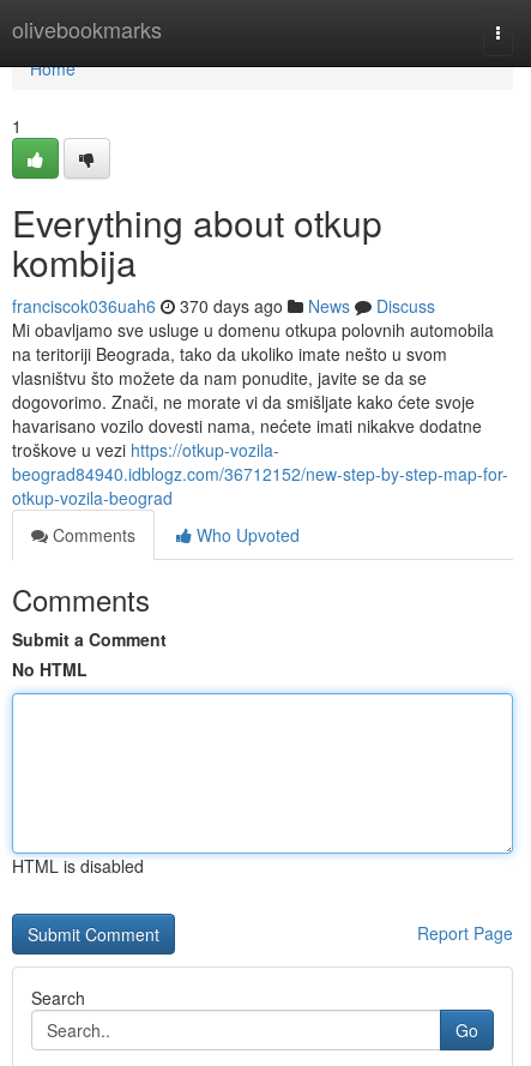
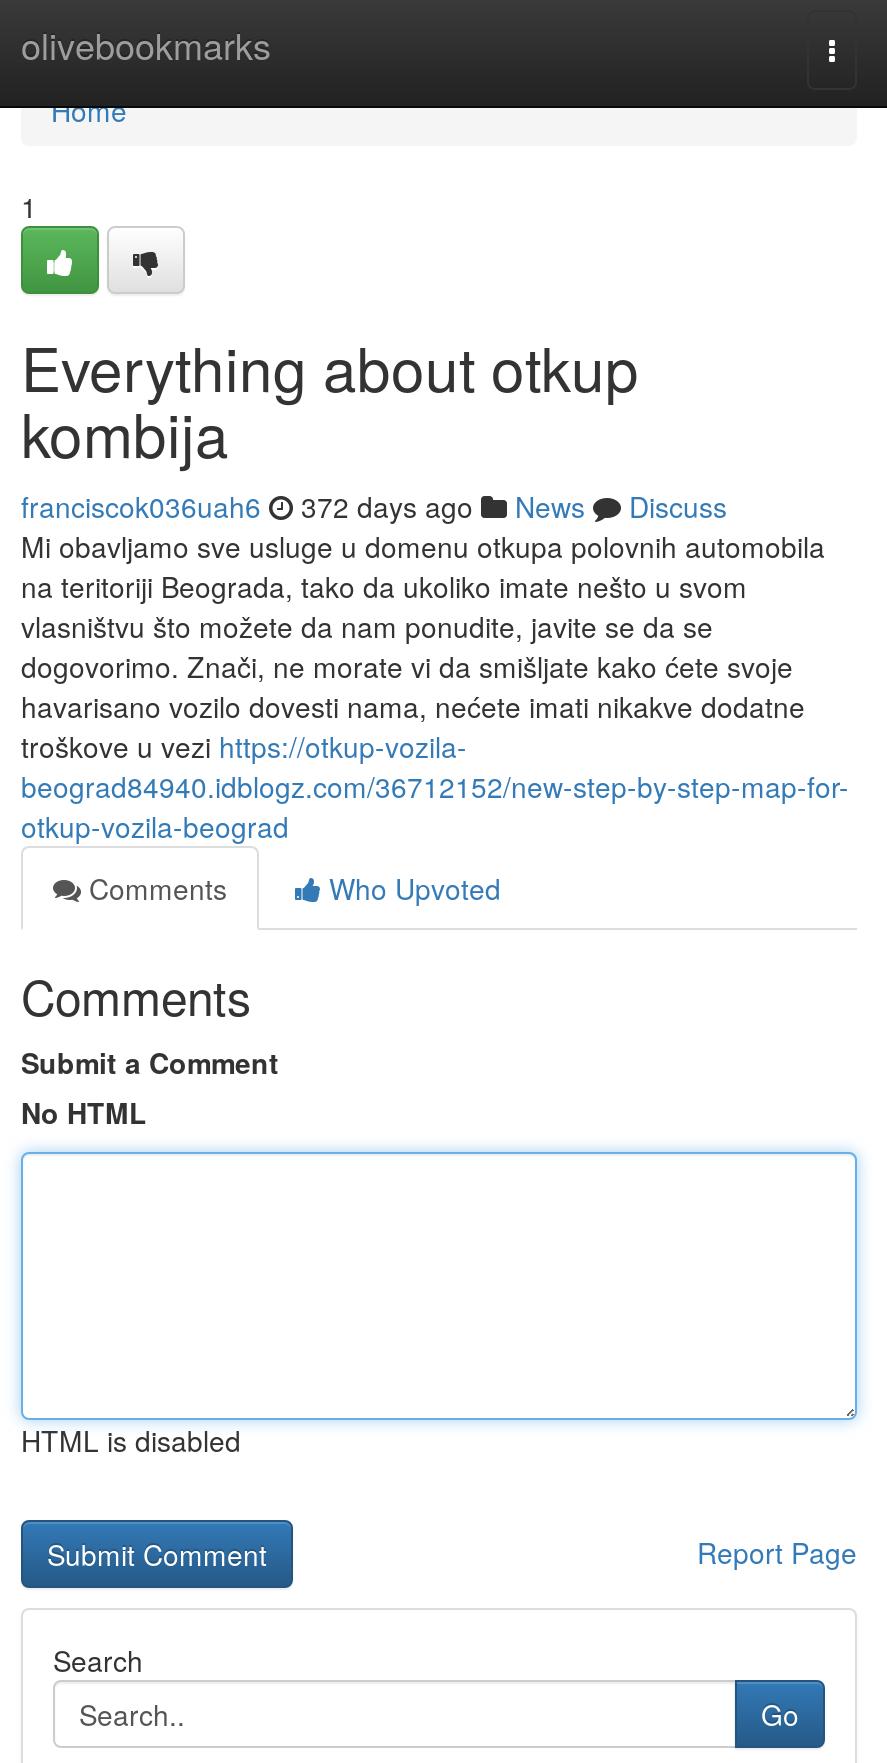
- franciscok036uah6 370 days ago News Discuss
+ franciscok036uah6 372 days ago News Discuss
